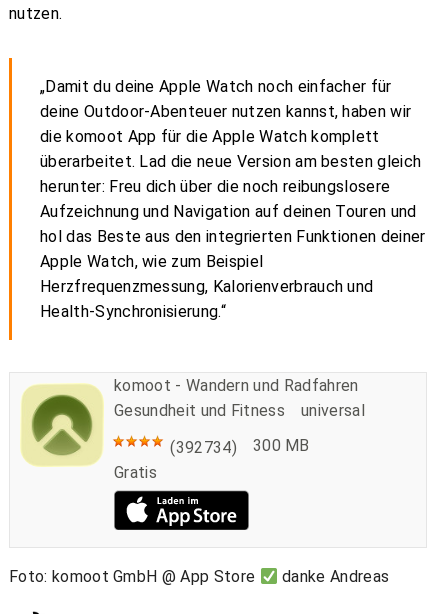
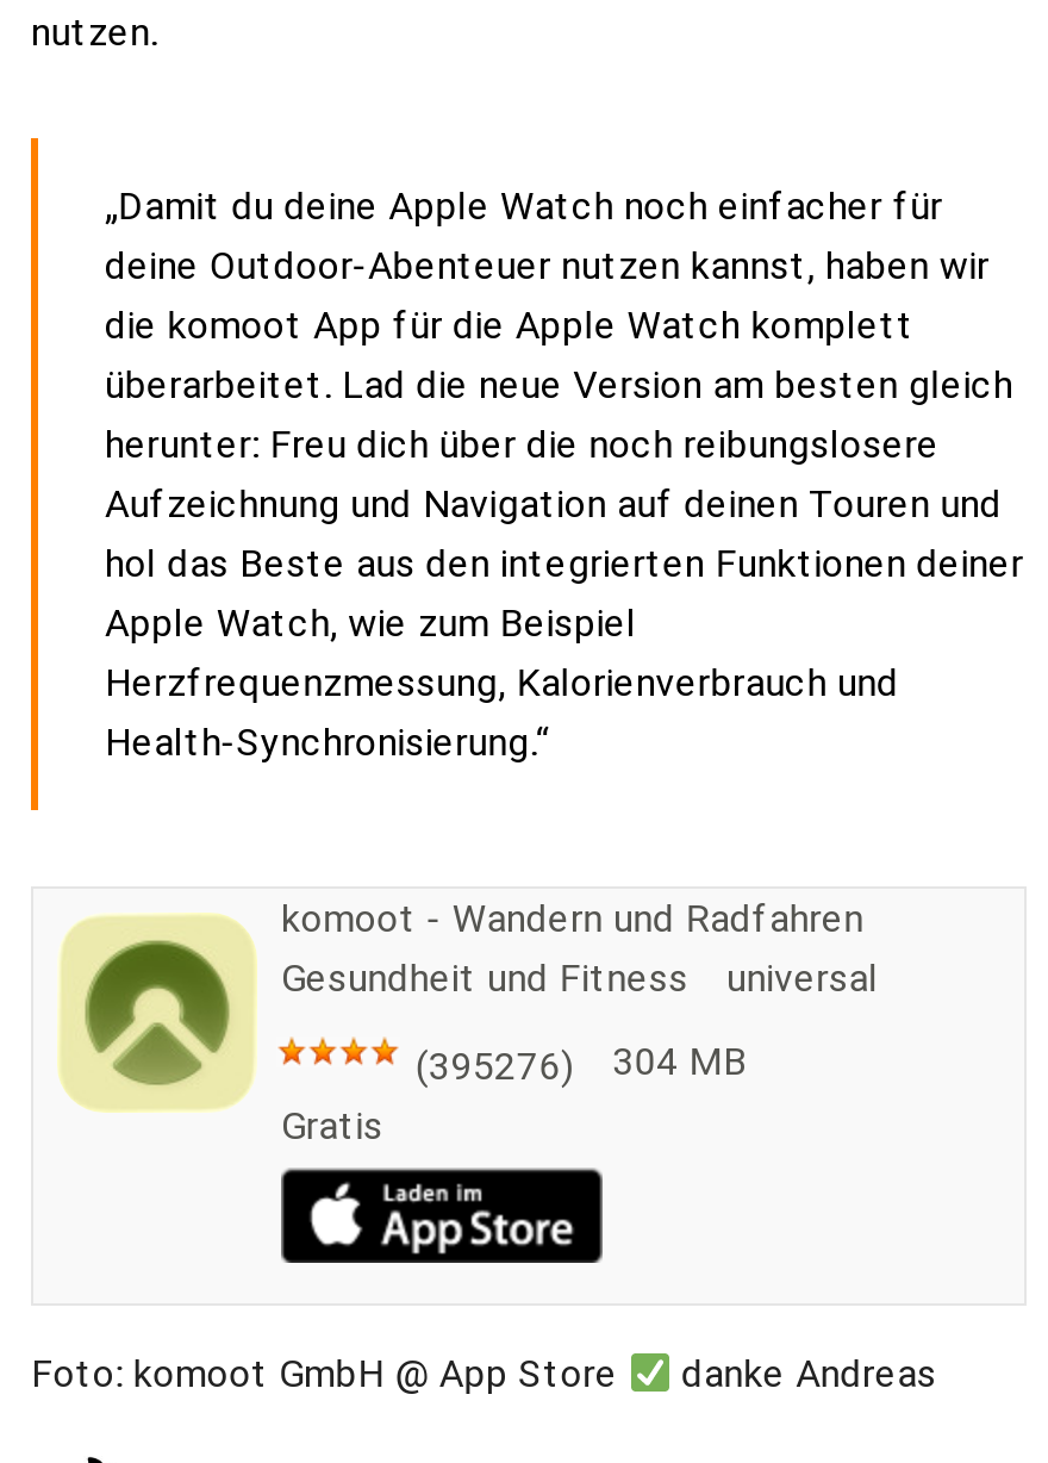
- (392734)
+ (395276)

- 300 MB
+ 304 MB
